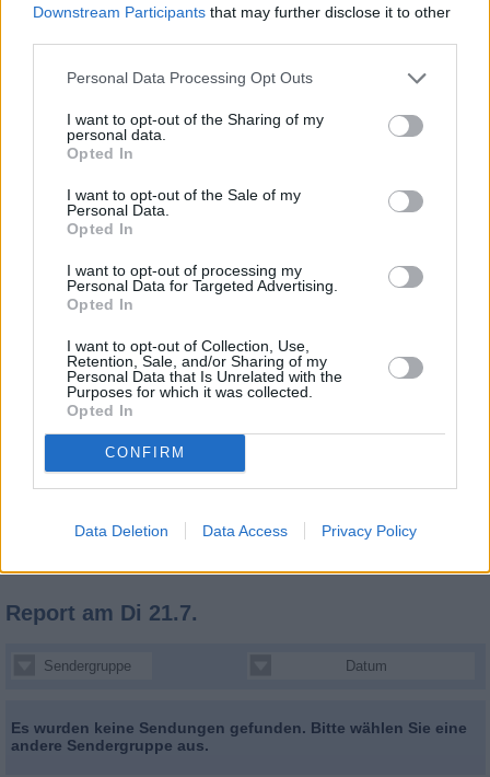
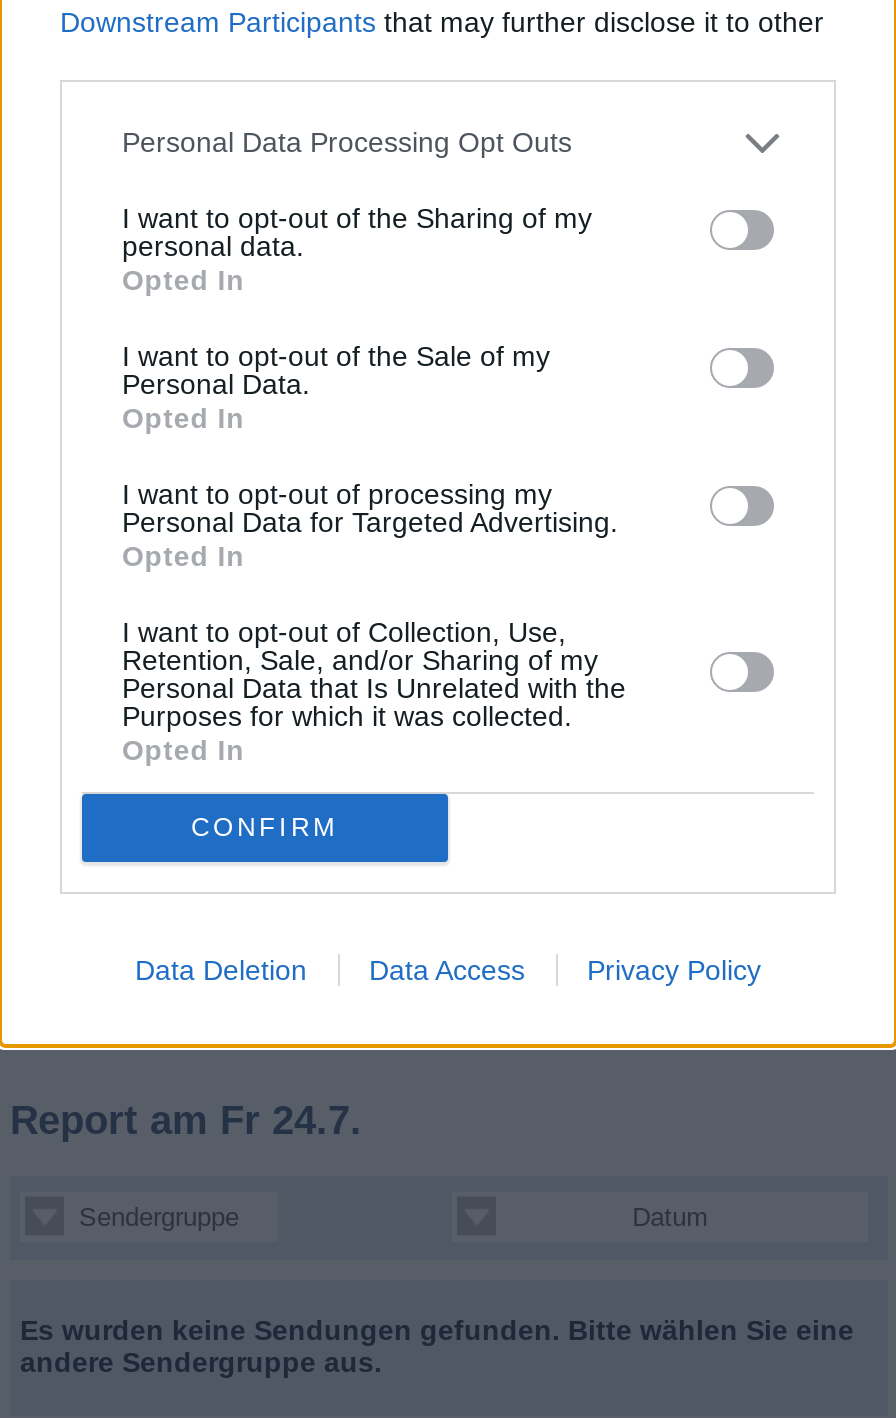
- Report am Di 21.7.
+ Report am Fr 24.7.
